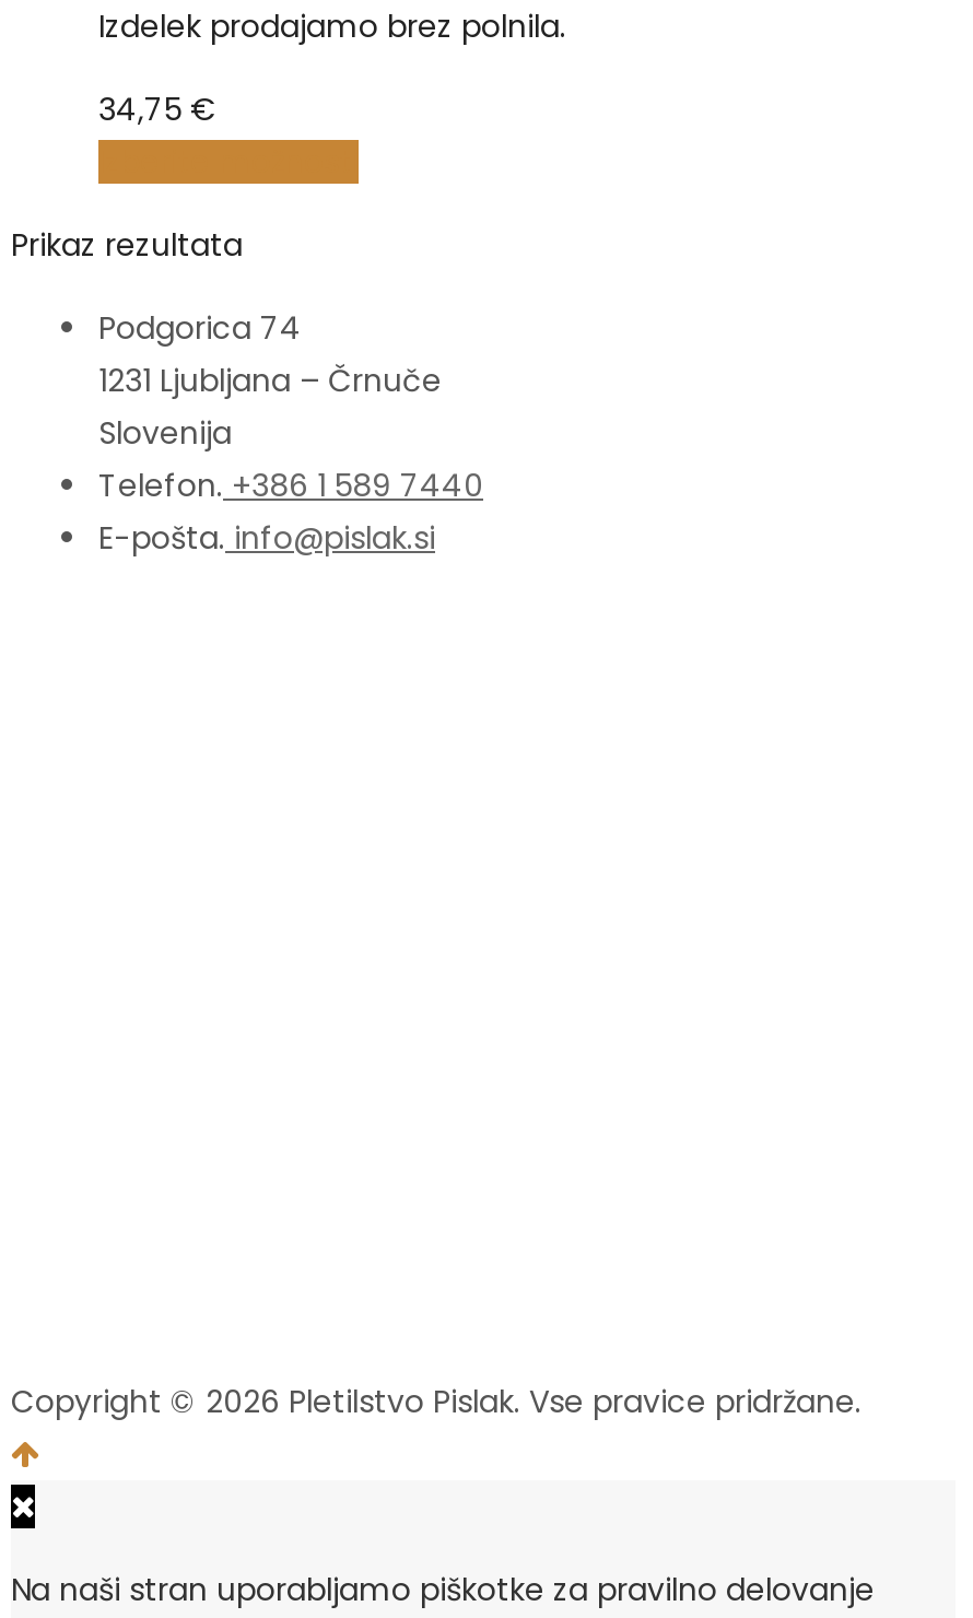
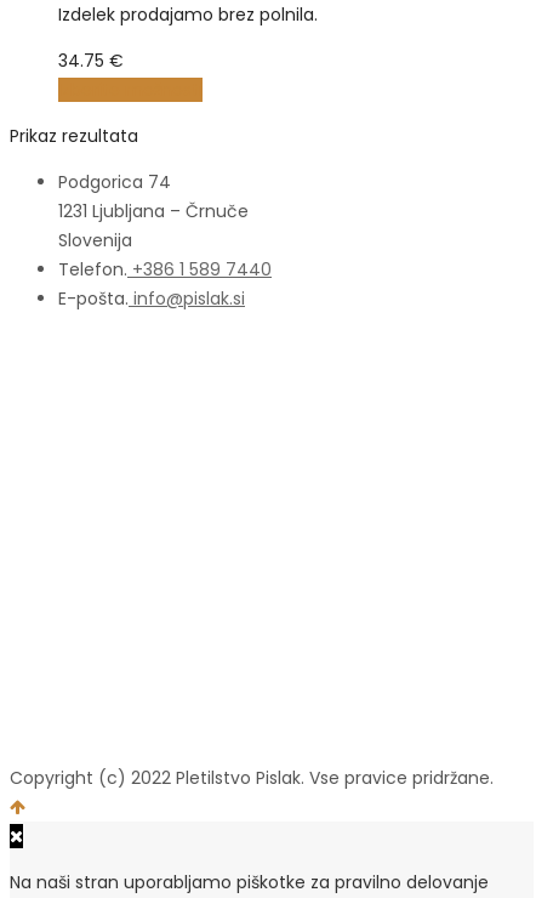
- 34,75 €
+ 34.75 €

- Copyright © 2026 Pletilstvo Pislak. Vse pravice pridržane.
+ Copyright (c) 2022 Pletilstvo Pislak. Vse pravice pridržane.
